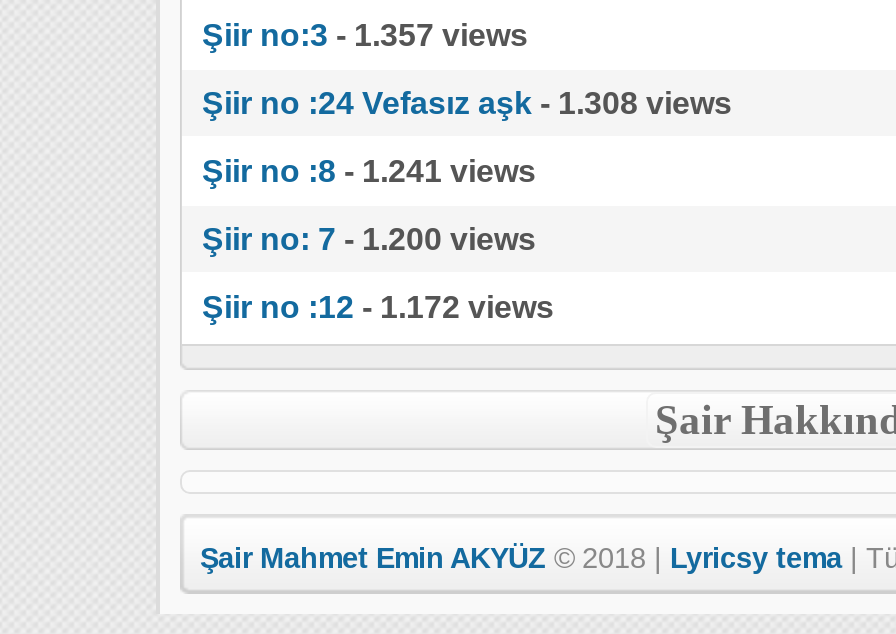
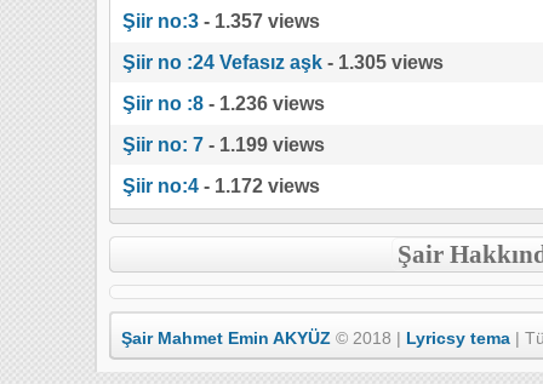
- Şiir no :24 Vefasız aşk - 1.308 views
+ Şiir no :24 Vefasız aşk - 1.305 views

- Şiir no :8 - 1.241 views
+ Şiir no :8 - 1.236 views

- Şiir no: 7 - 1.200 views
+ Şiir no: 7 - 1.199 views

- Şiir no :12 - 1.172 views
+ Şiir no:4 - 1.172 views
